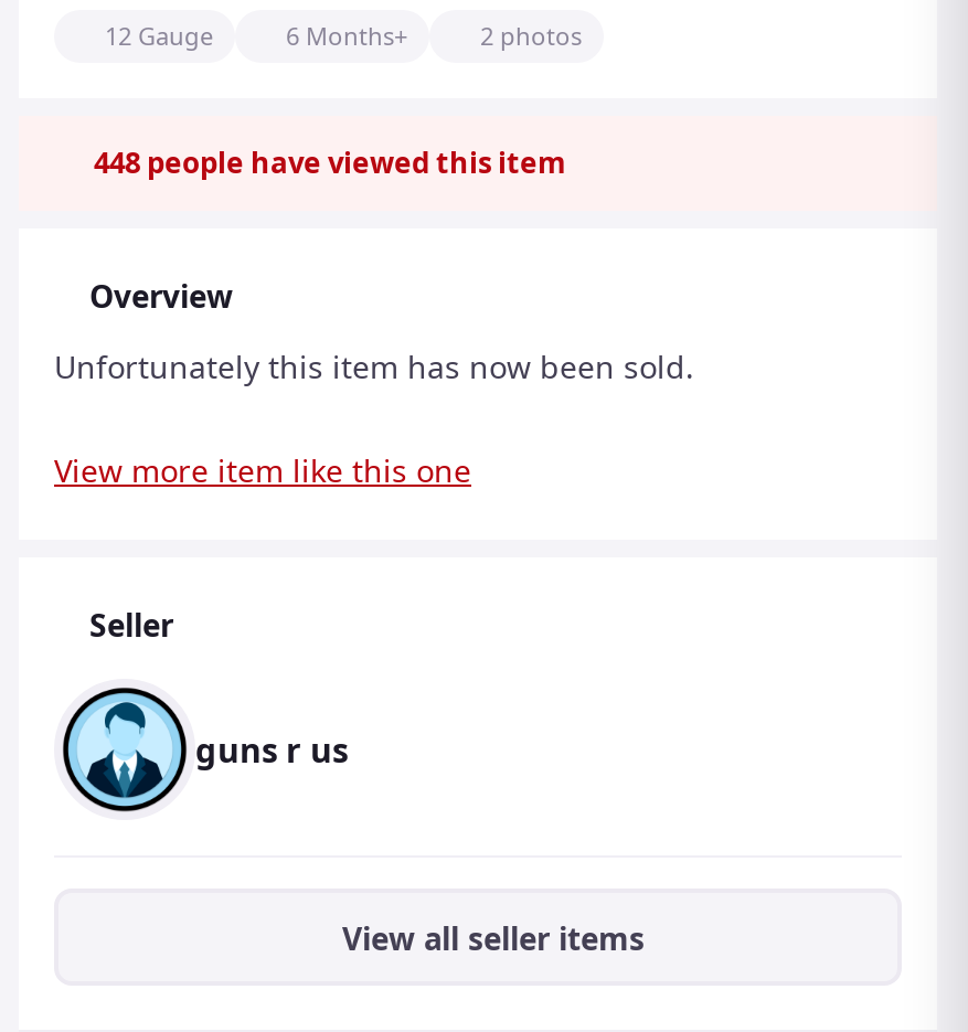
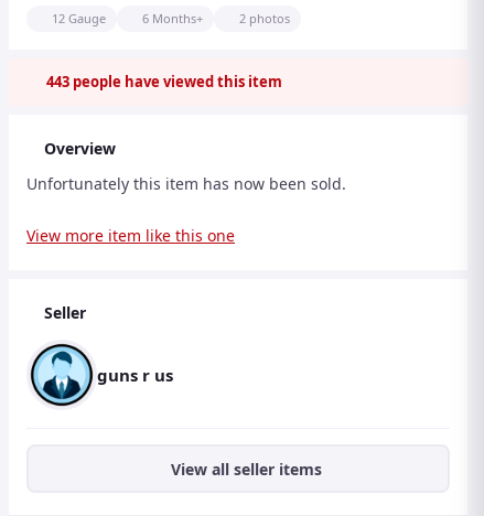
- 448 people have viewed this item
+ 443 people have viewed this item
